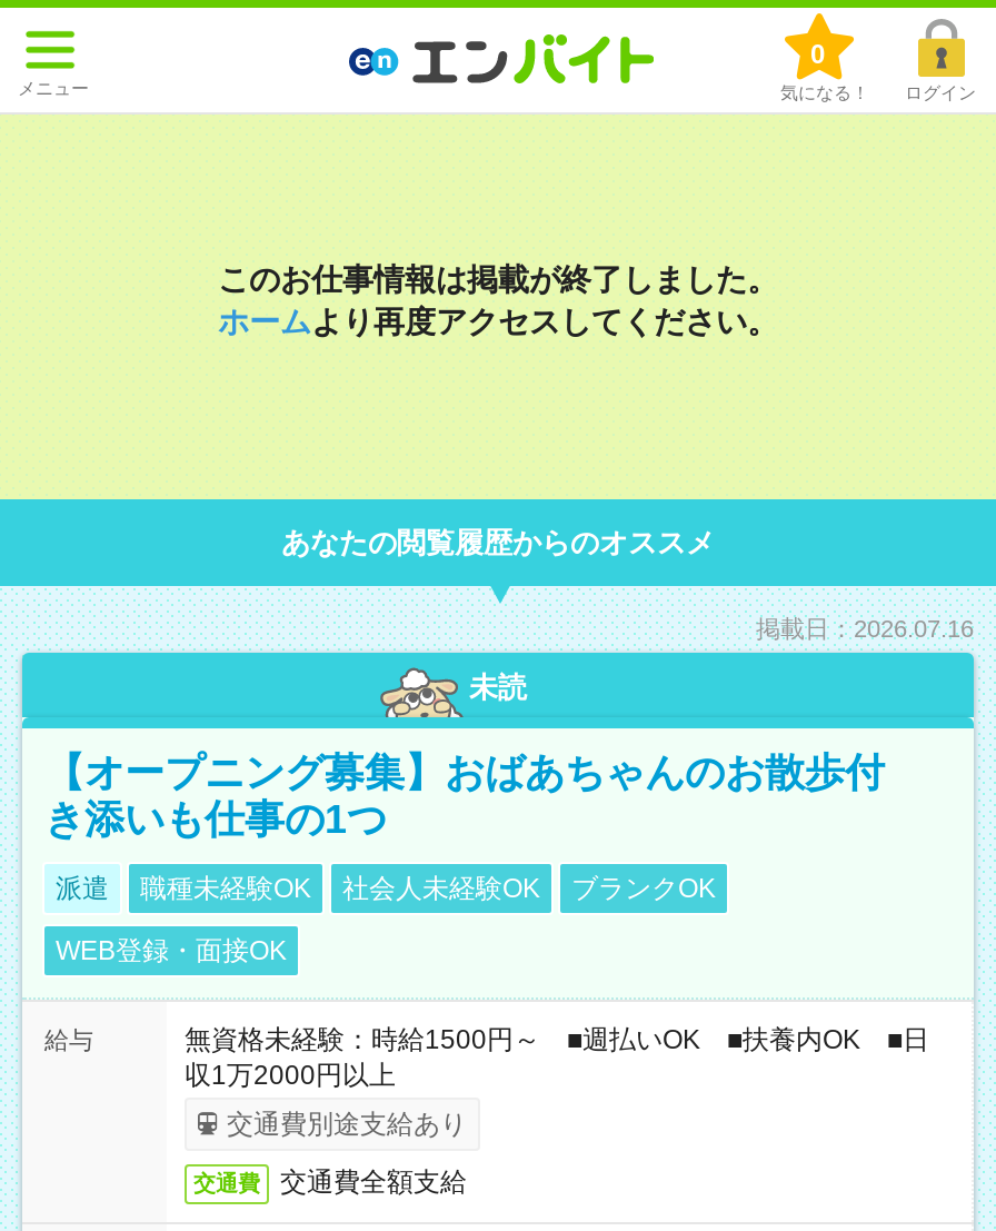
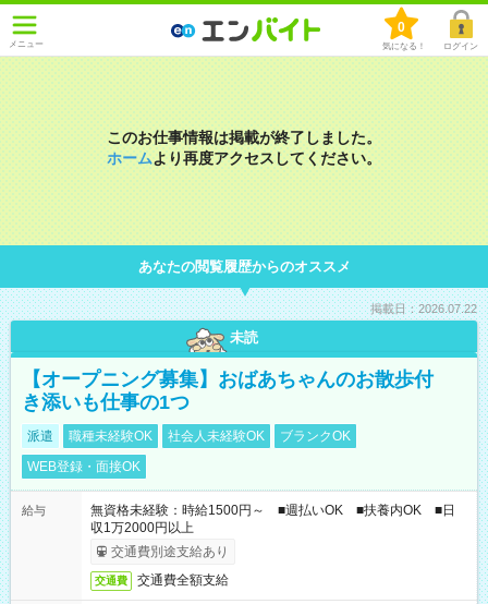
- 掲載日：2026.07.16
+ 掲載日：2026.07.22
